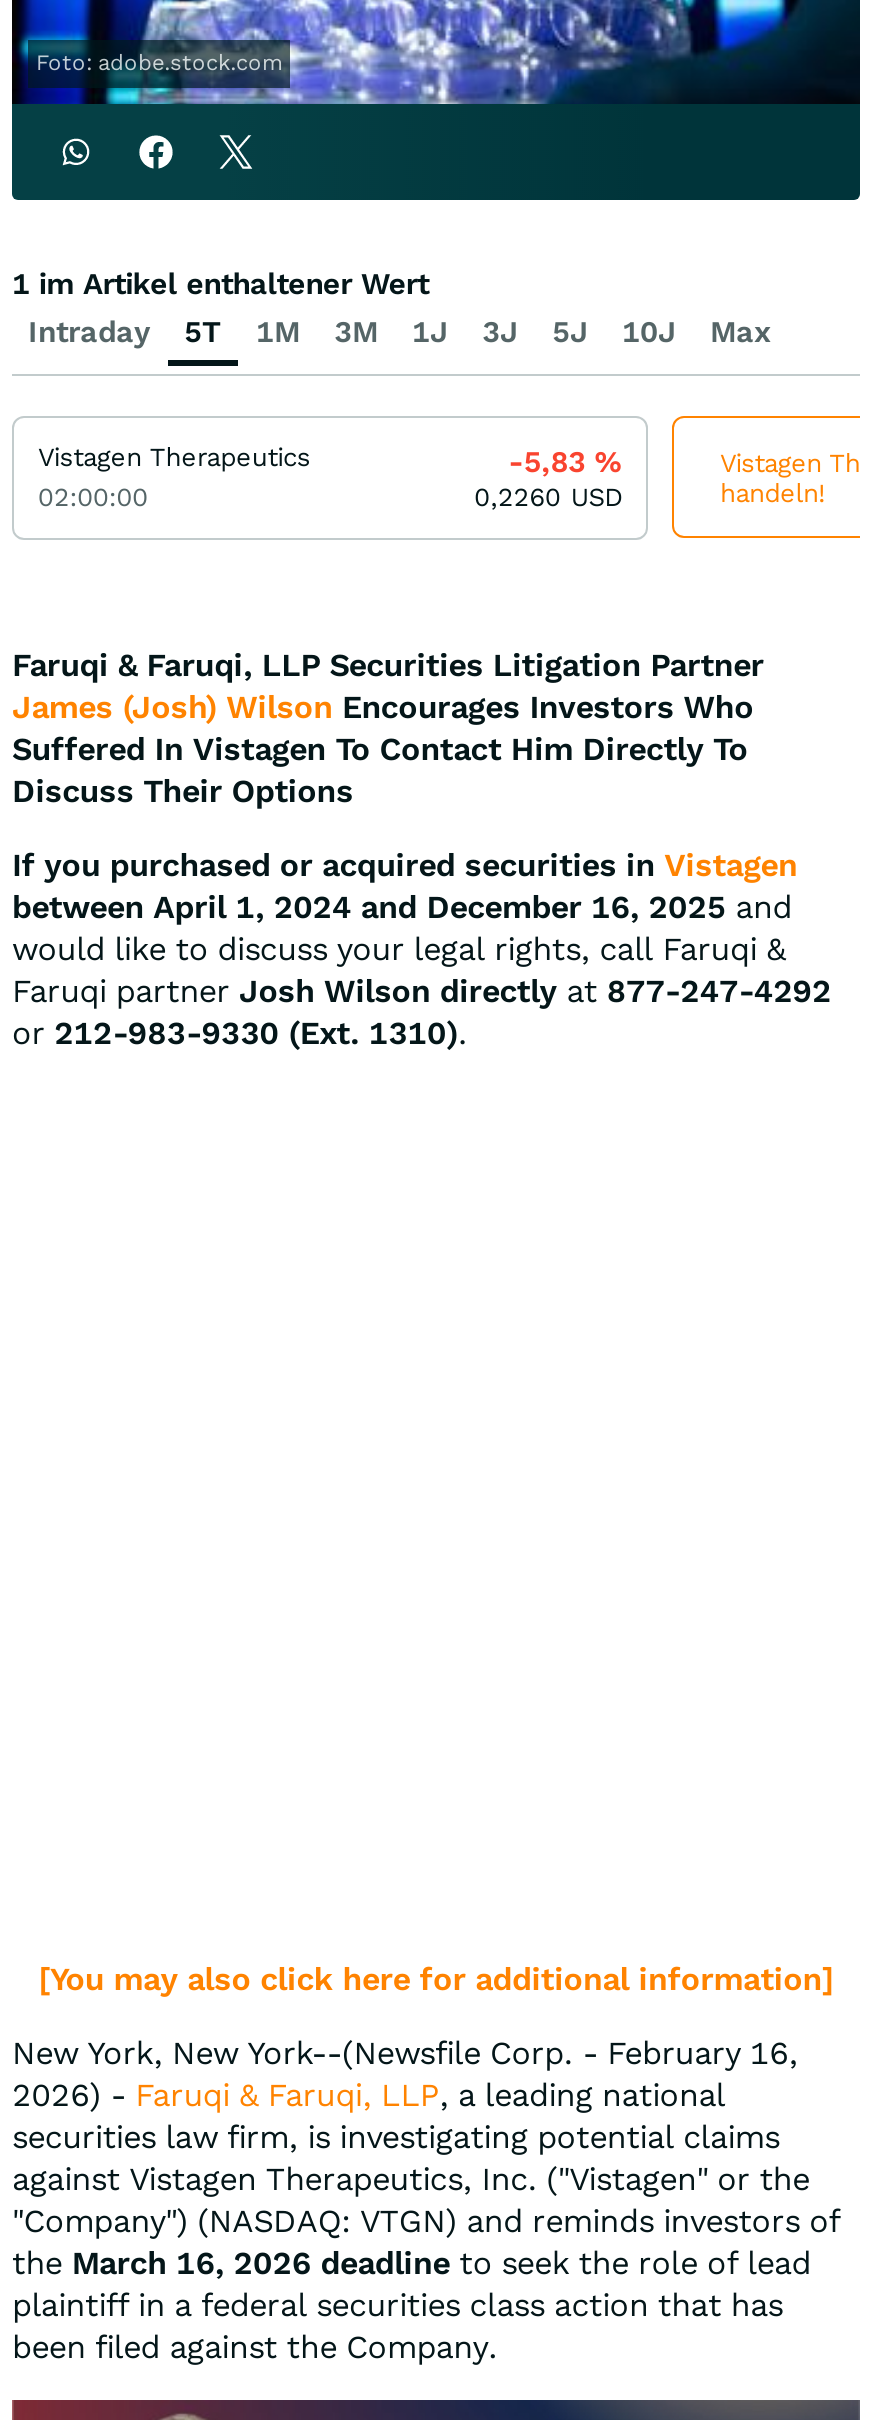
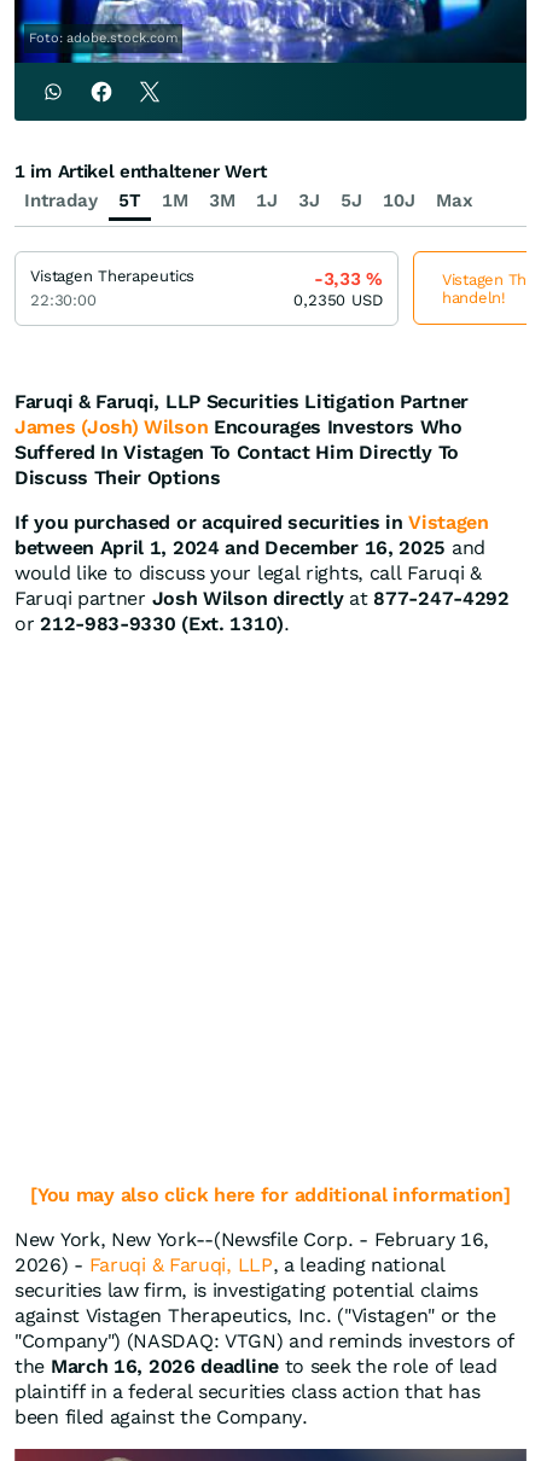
- -5,83%
+ -3,33%

- 02:00:00
+ 22:30:00

- 0,2260 USD
+ 0,2350 USD
